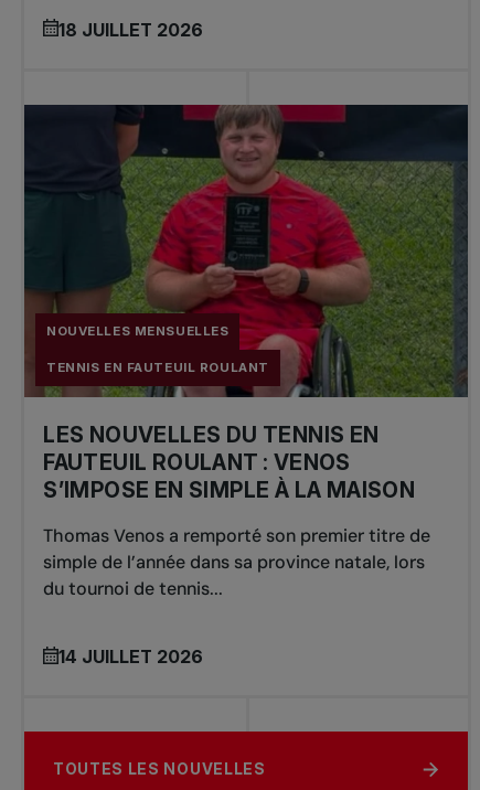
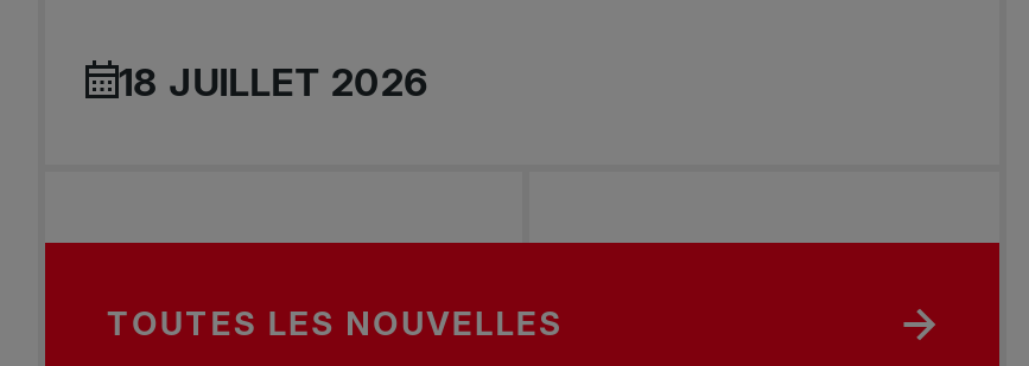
- [image]
- NOUVELLES MENSUELLES
- TENNIS EN FAUTEUIL ROULANT
- LES NOUVELLES DU TENNIS EN
- FAUTEUIL ROULANT : VENOS
- S’IMPOSE EN SIMPLE À LA MAISON
- Thomas Venos a remporté son premier titre de
- simple de l’année dans sa province natale, lors
- du tournoi de tennis...
- 14 JUILLET 2026
